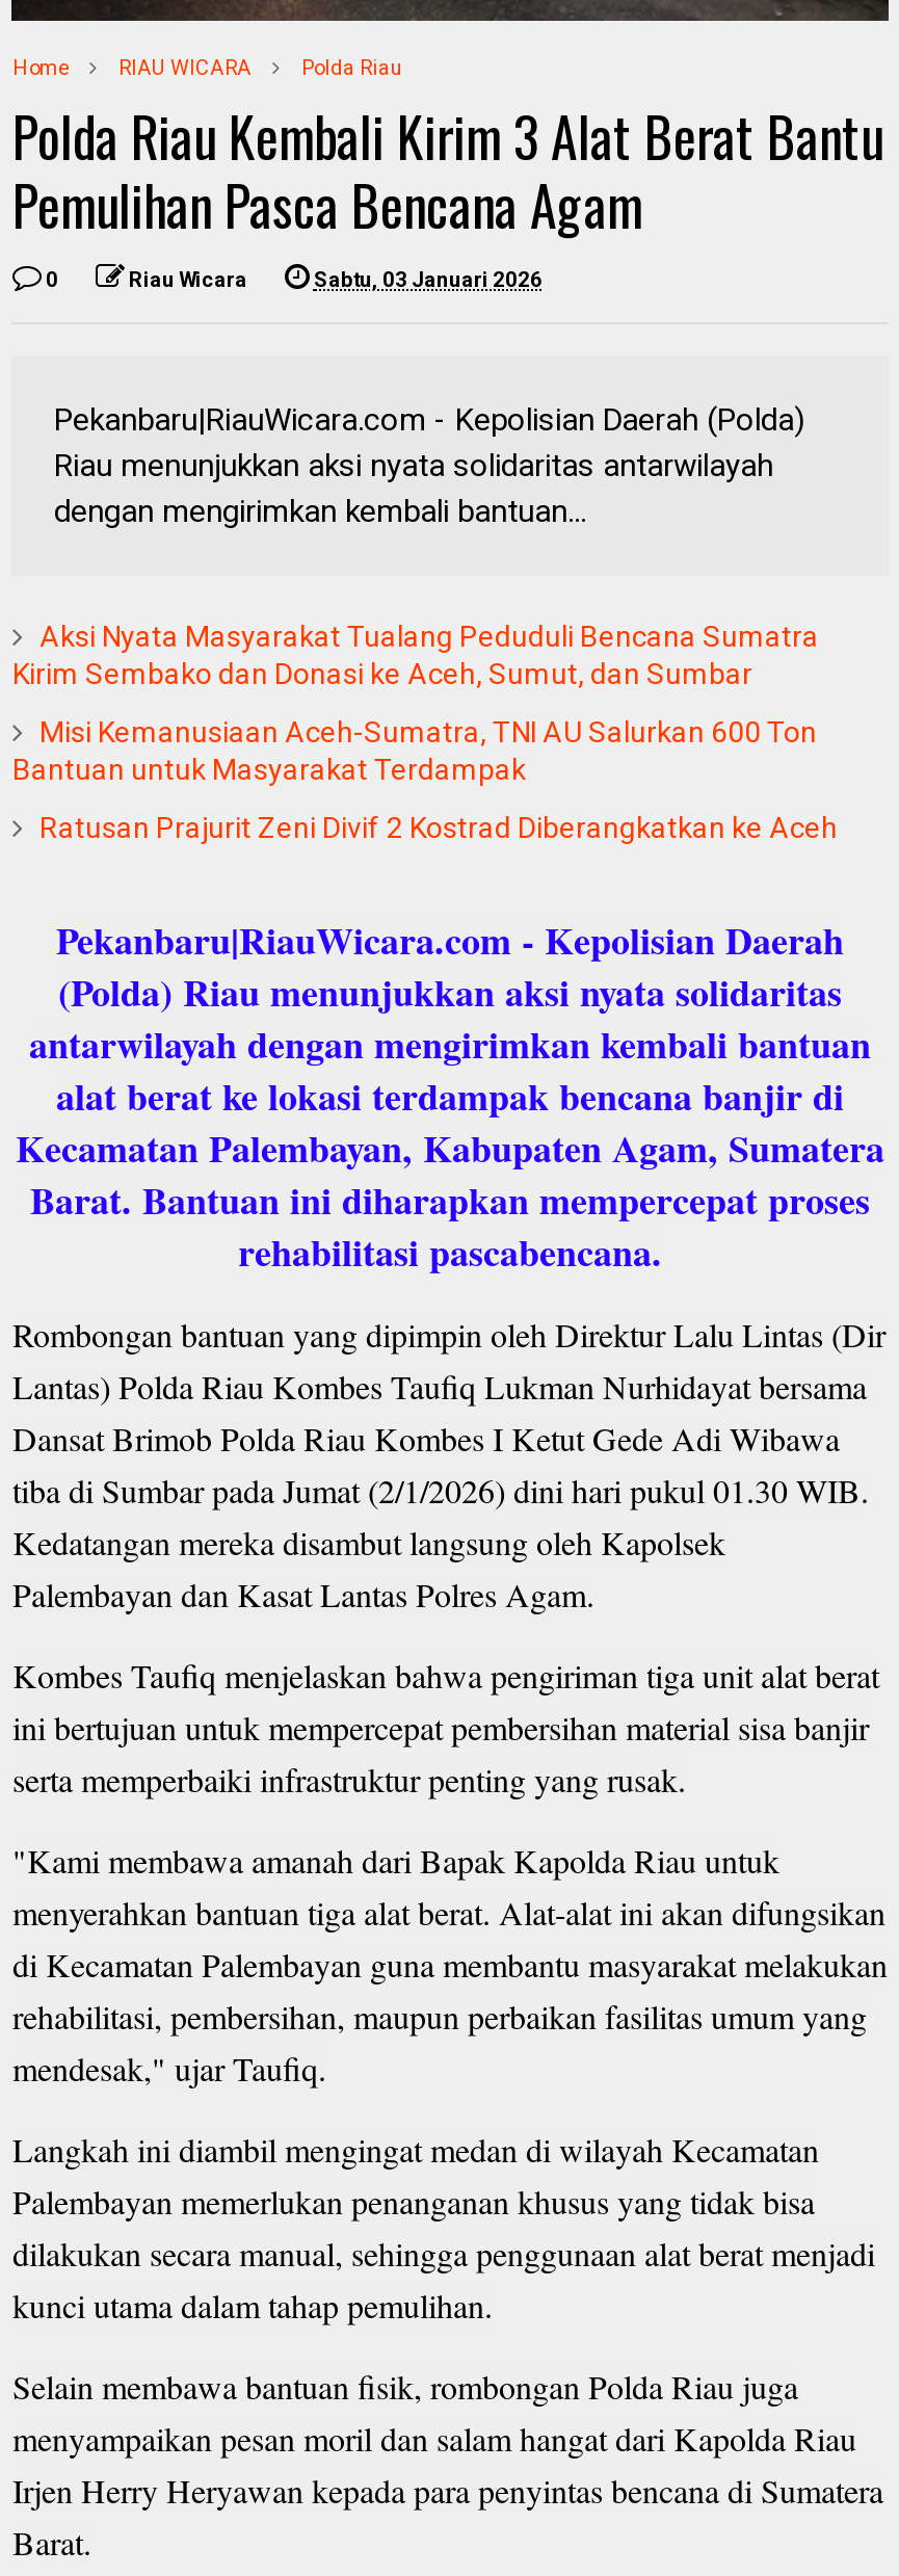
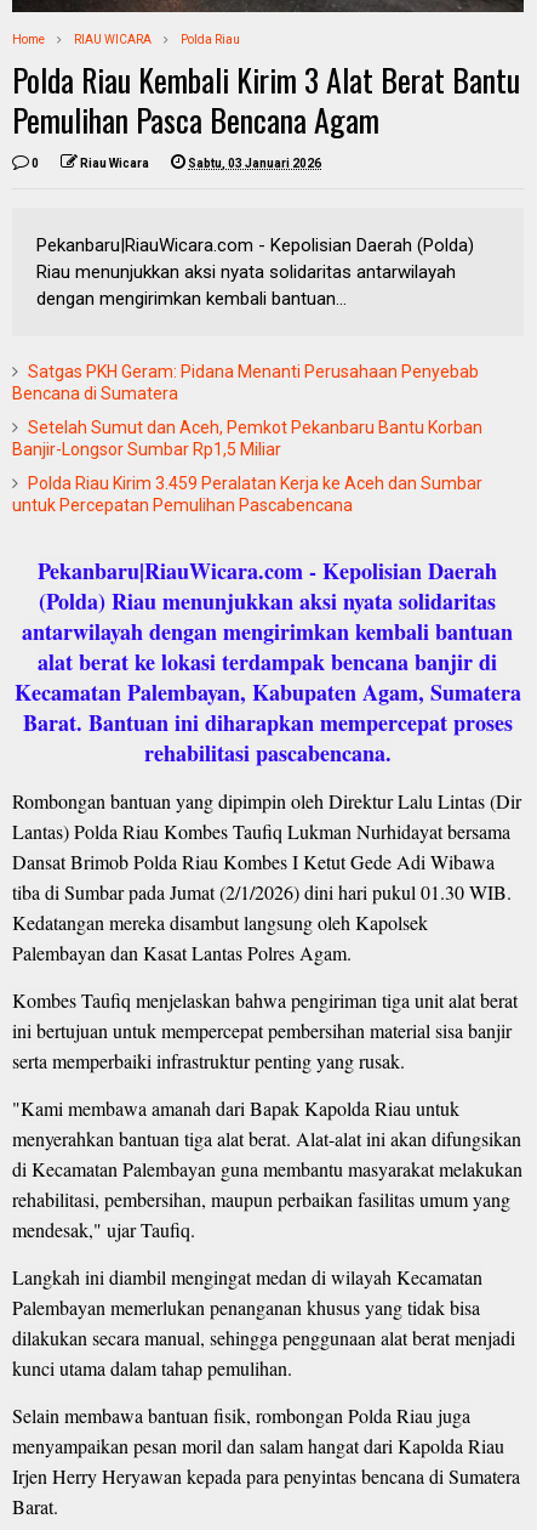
- Aksi Nyata Masyarakat Tualang Peduduli Bencana Sumatra
- Kirim Sembako dan Donasi ke Aceh, Sumut, dan Sumbar
+ Satgas PKH Geram: Pidana Menanti Perusahaan Penyebab
+ Bencana di Sumatera

- Misi Kemanusiaan Aceh-Sumatra, TNI AU Salurkan 600 Ton
- Bantuan untuk Masyarakat Terdampak
+ Setelah Sumut dan Aceh, Pemkot Pekanbaru Bantu Korban
+ Banjir-Longsor Sumbar Rp1,5 Miliar

- Ratusan Prajurit Zeni Divif 2 Kostrad Diberangkatkan ke Aceh
+ Polda Riau Kirim 3.459 Peralatan Kerja ke Aceh dan Sumbar
+ untuk Percepatan Pemulihan Pascabencana
